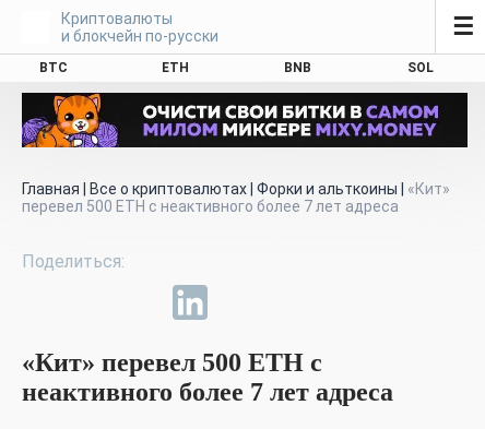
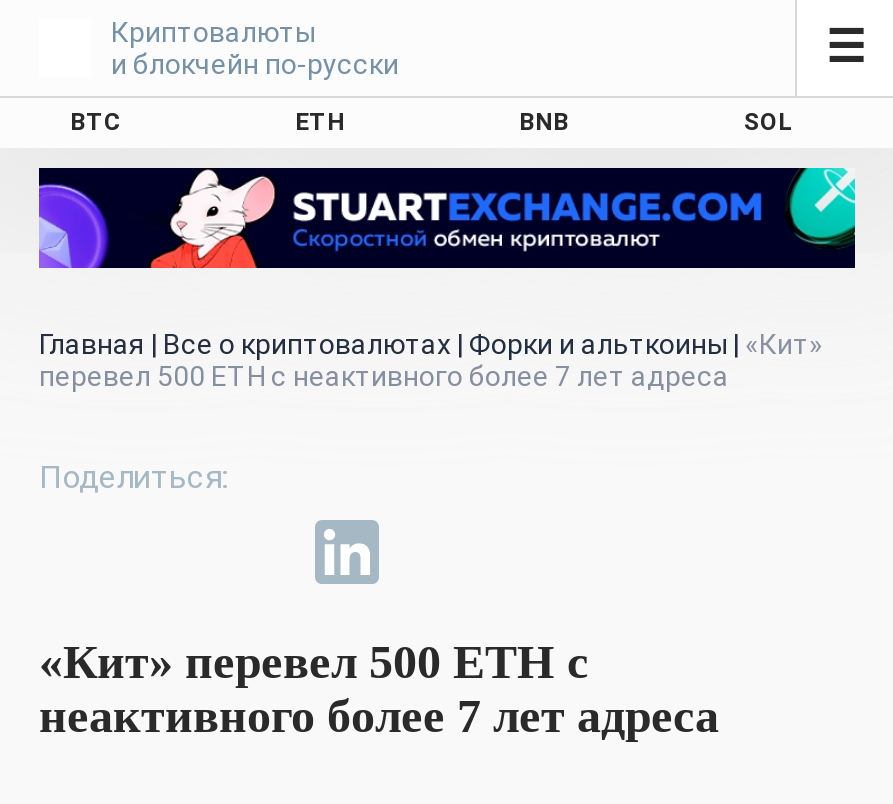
- [image]
+ [image]
